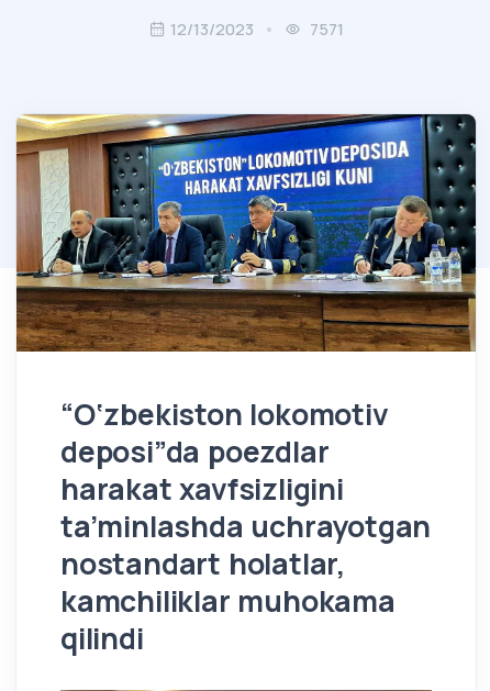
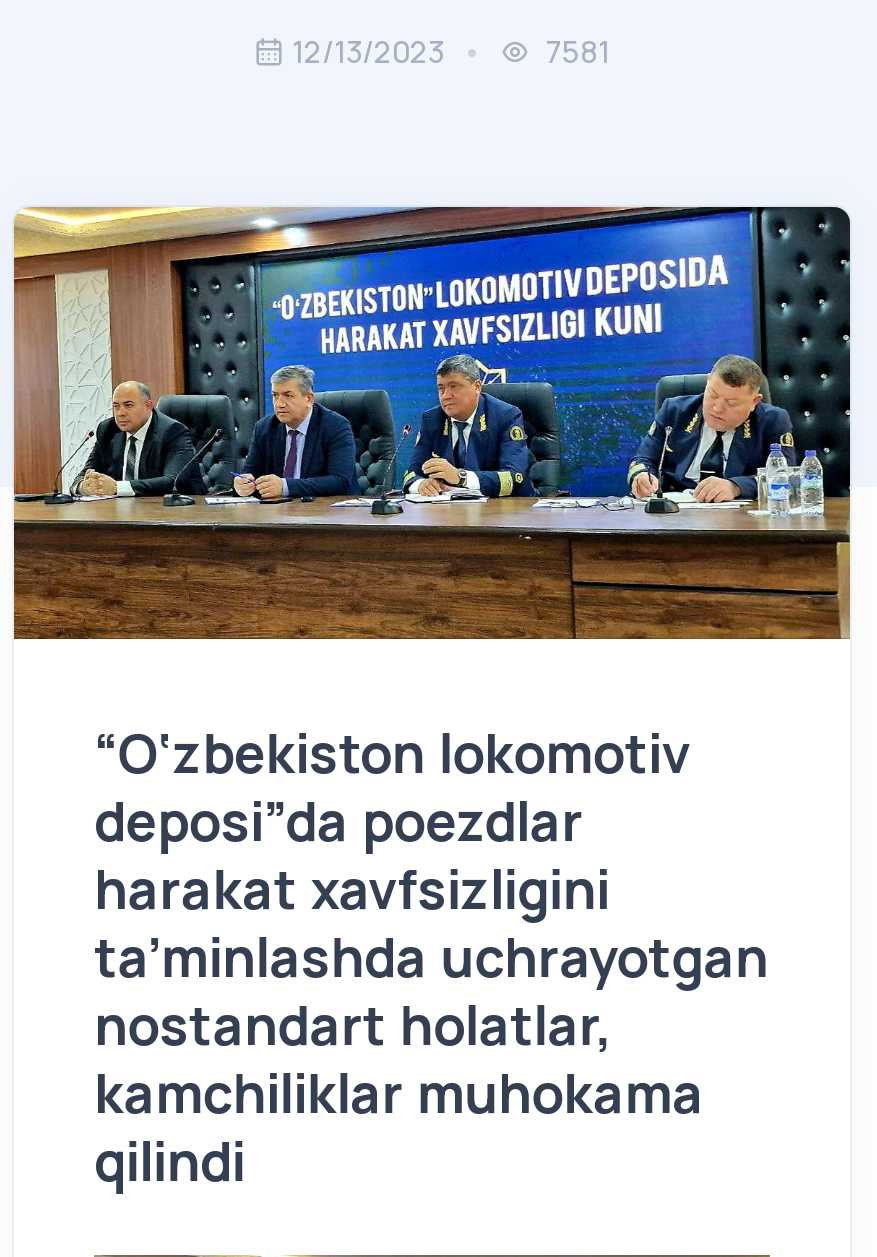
- 7571
+ 7581
